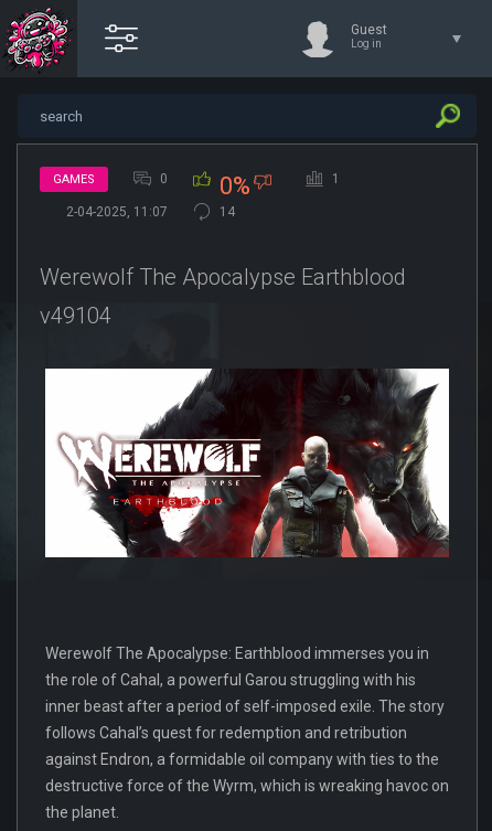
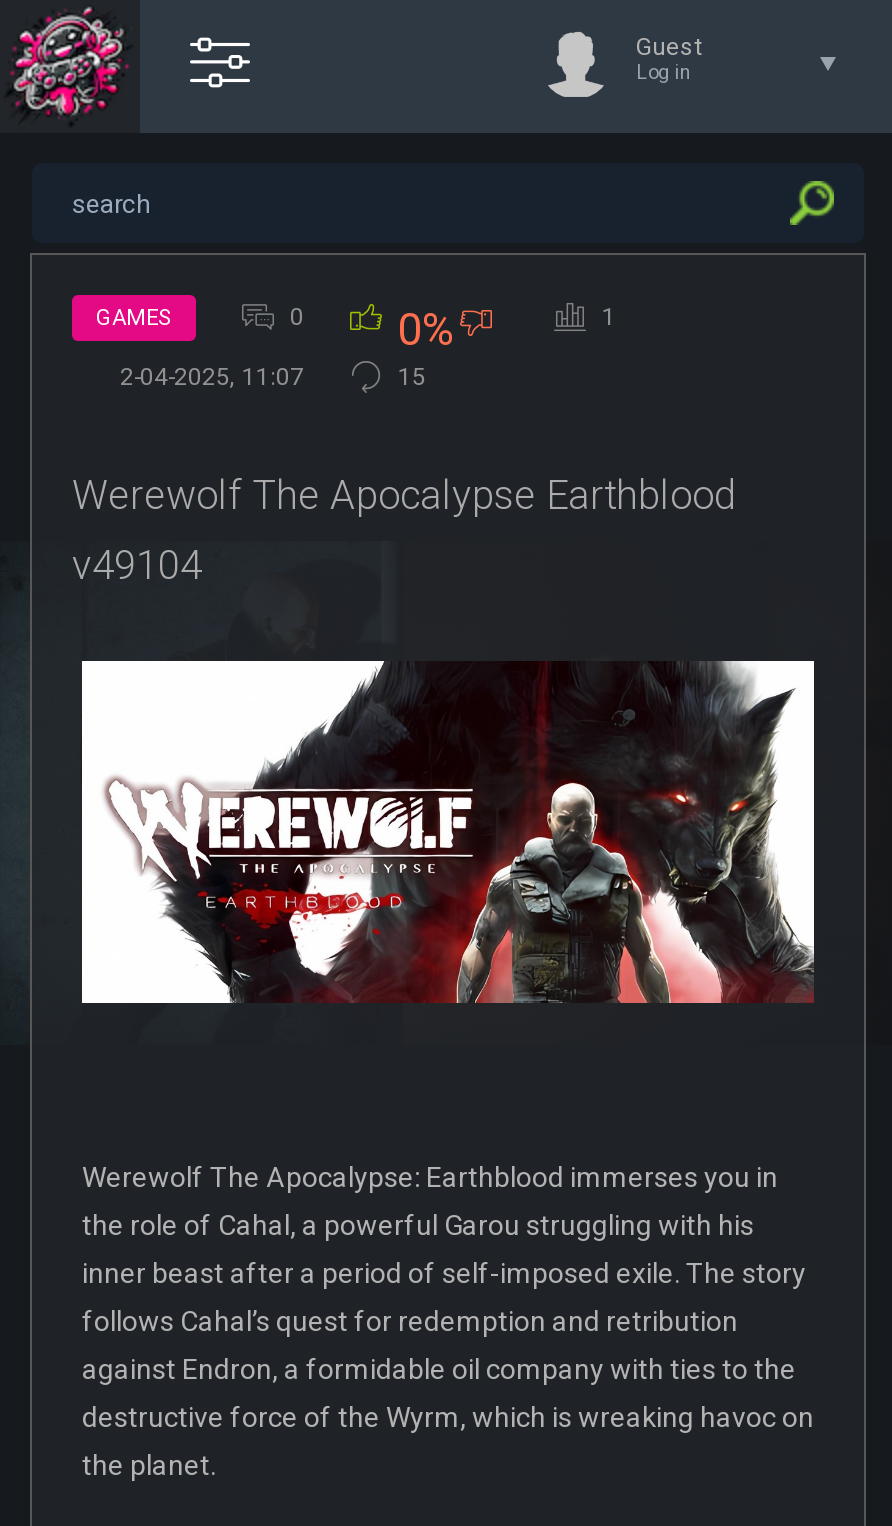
- 14
+ 15
